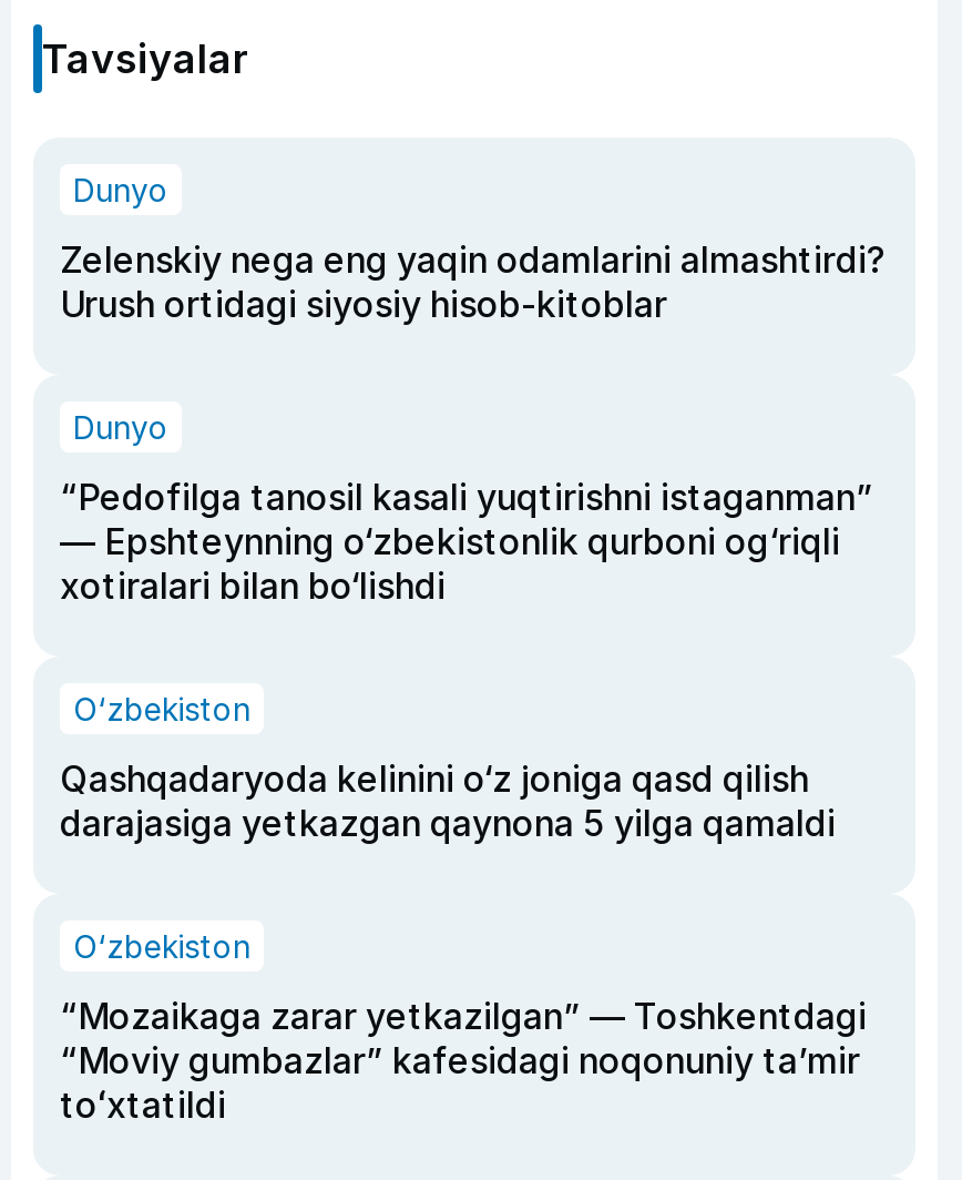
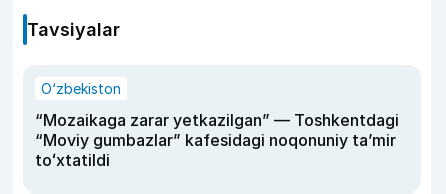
- Dunyo
- Zelenskiy nega eng yaqin odamlarini almashtirdi?
- Urush ortidagi siyosiy hisob-kitoblar
- Dunyo
- “Pedofilga tanosil kasali yuqtirishni istaganman”
- — Epshteynning o‘zbekistonlik qurboni og‘riqli
- xotiralari bilan bo‘lishdi
- O‘zbekiston
- Qashqadaryoda kelinini o‘z joniga qasd qilish
- darajasiga yetkazgan qaynona 5 yilga qamaldi
